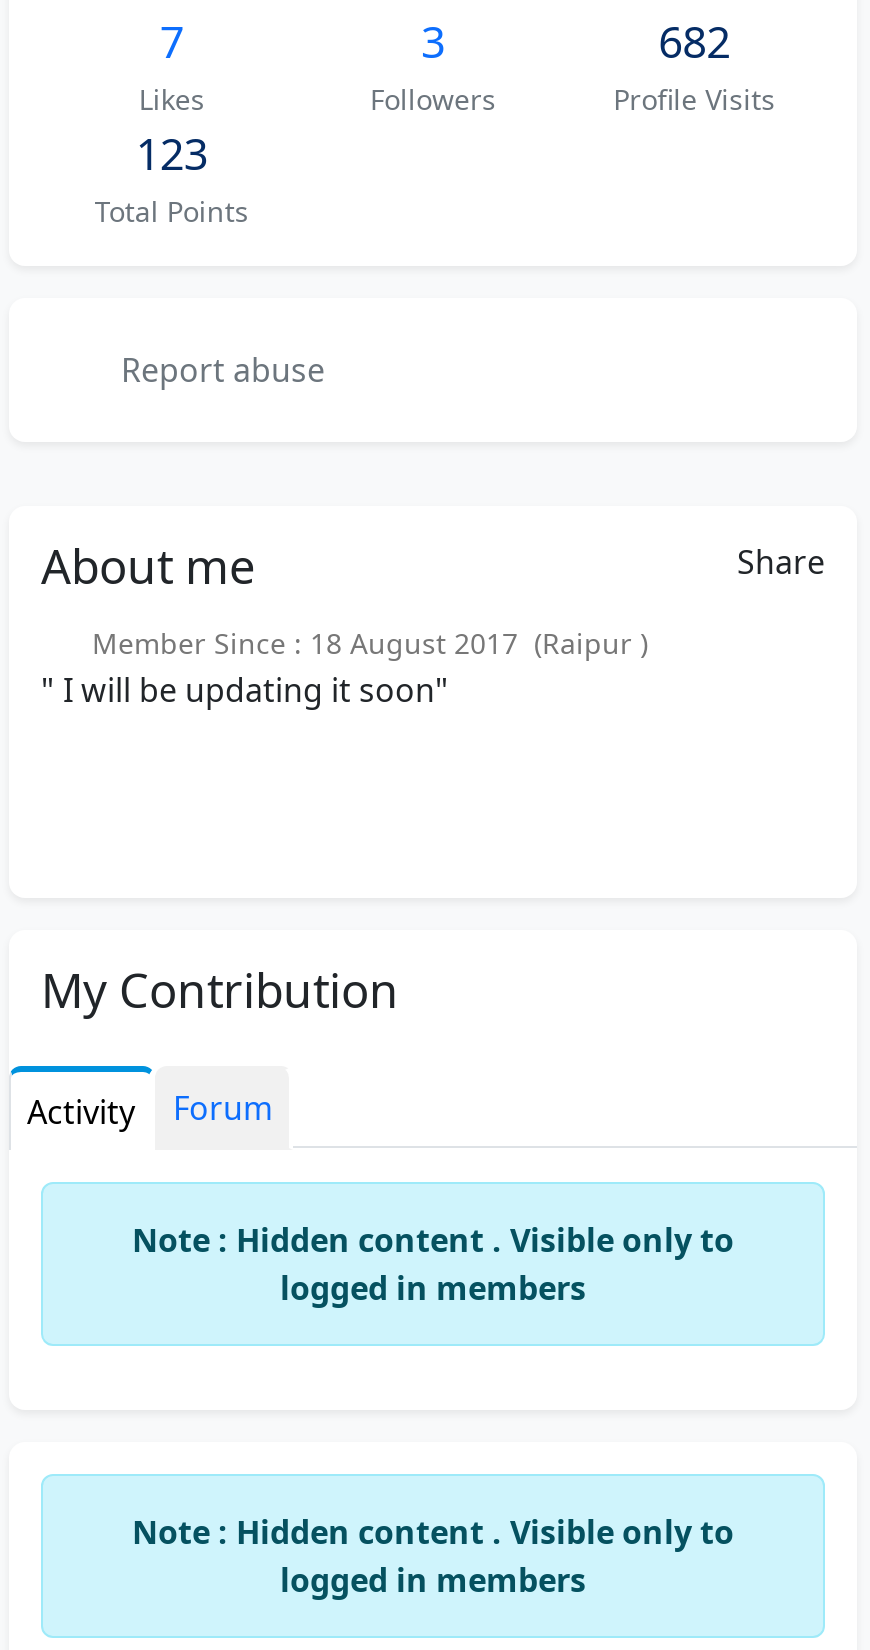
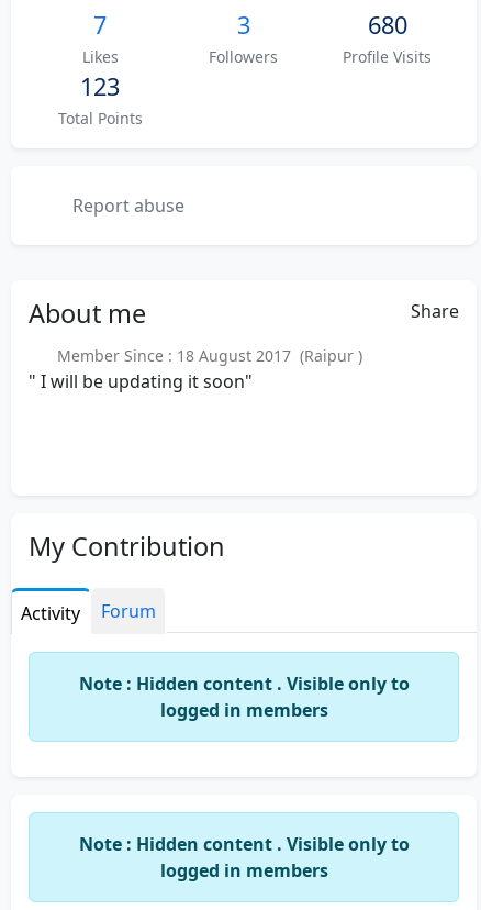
- 682
+ 680
